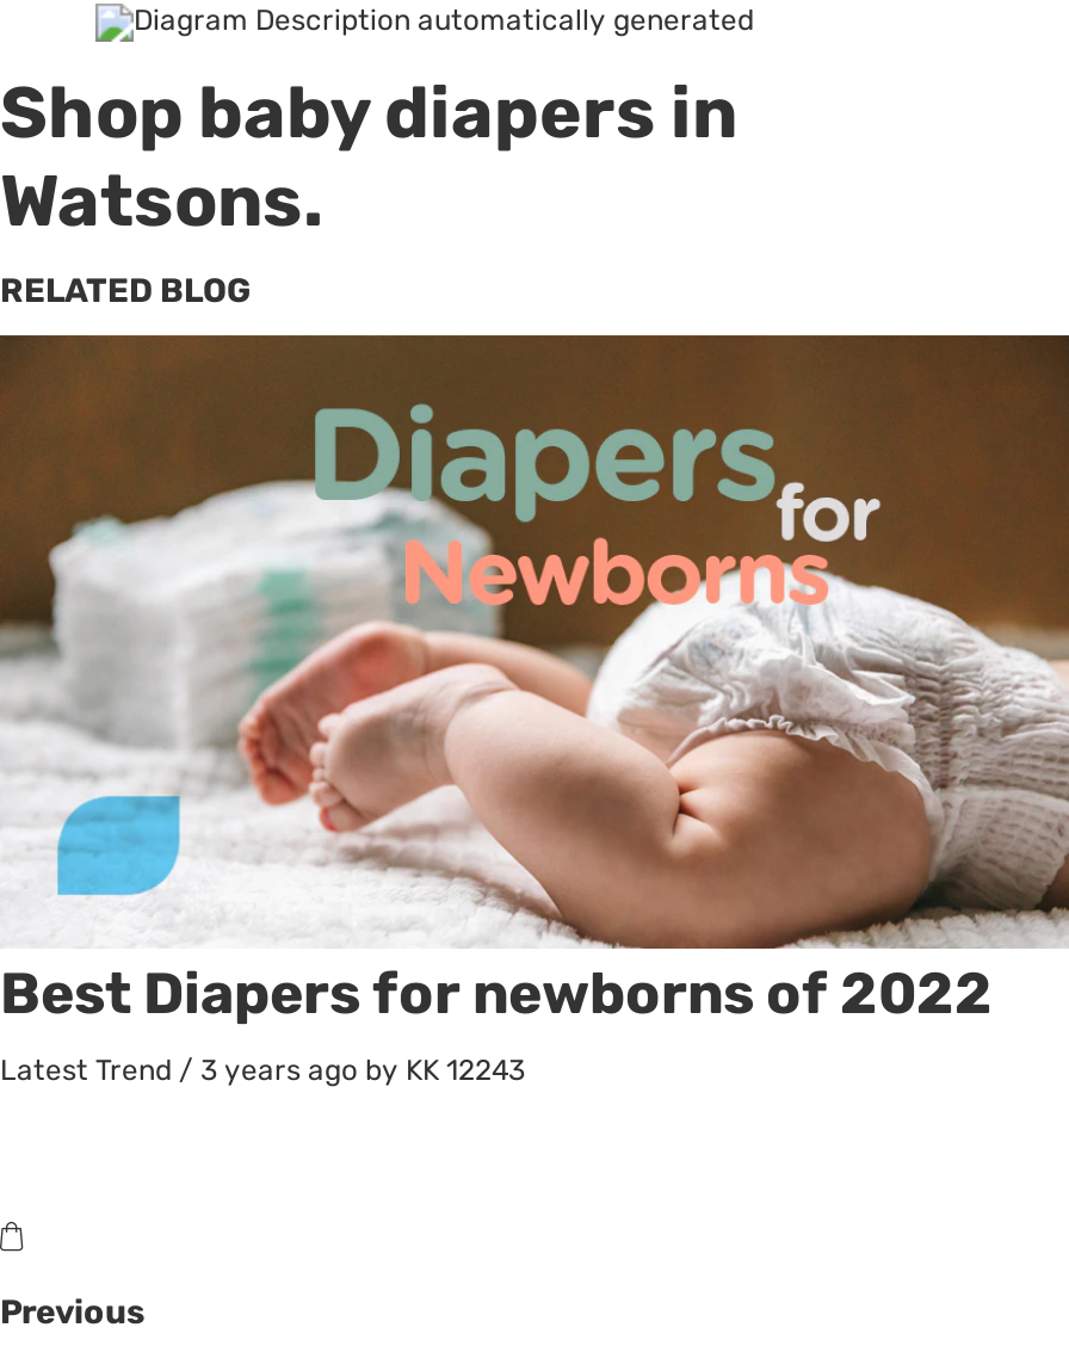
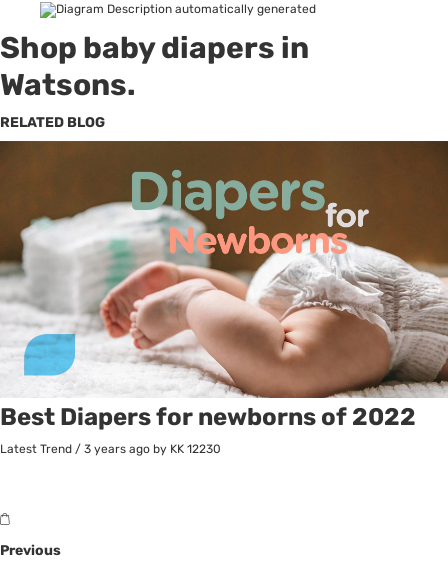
- Latest Trend / 3 years ago by KK 12243
+ Latest Trend / 3 years ago by KK 12230
